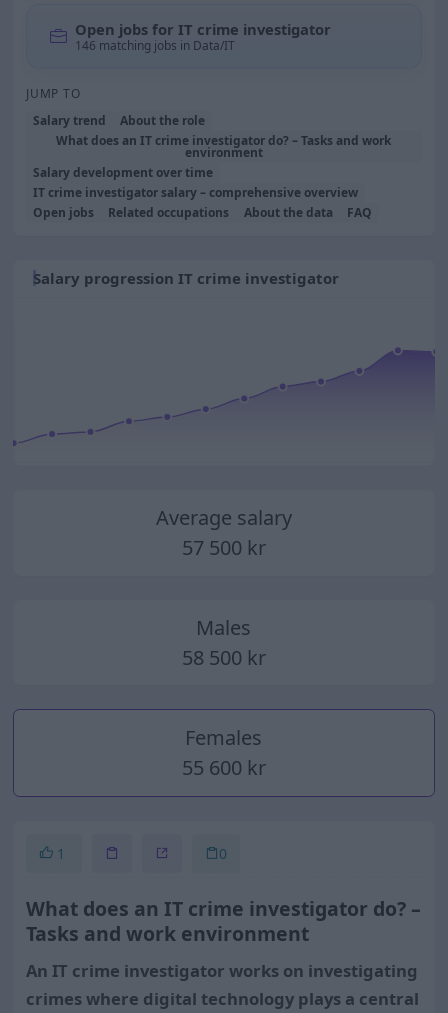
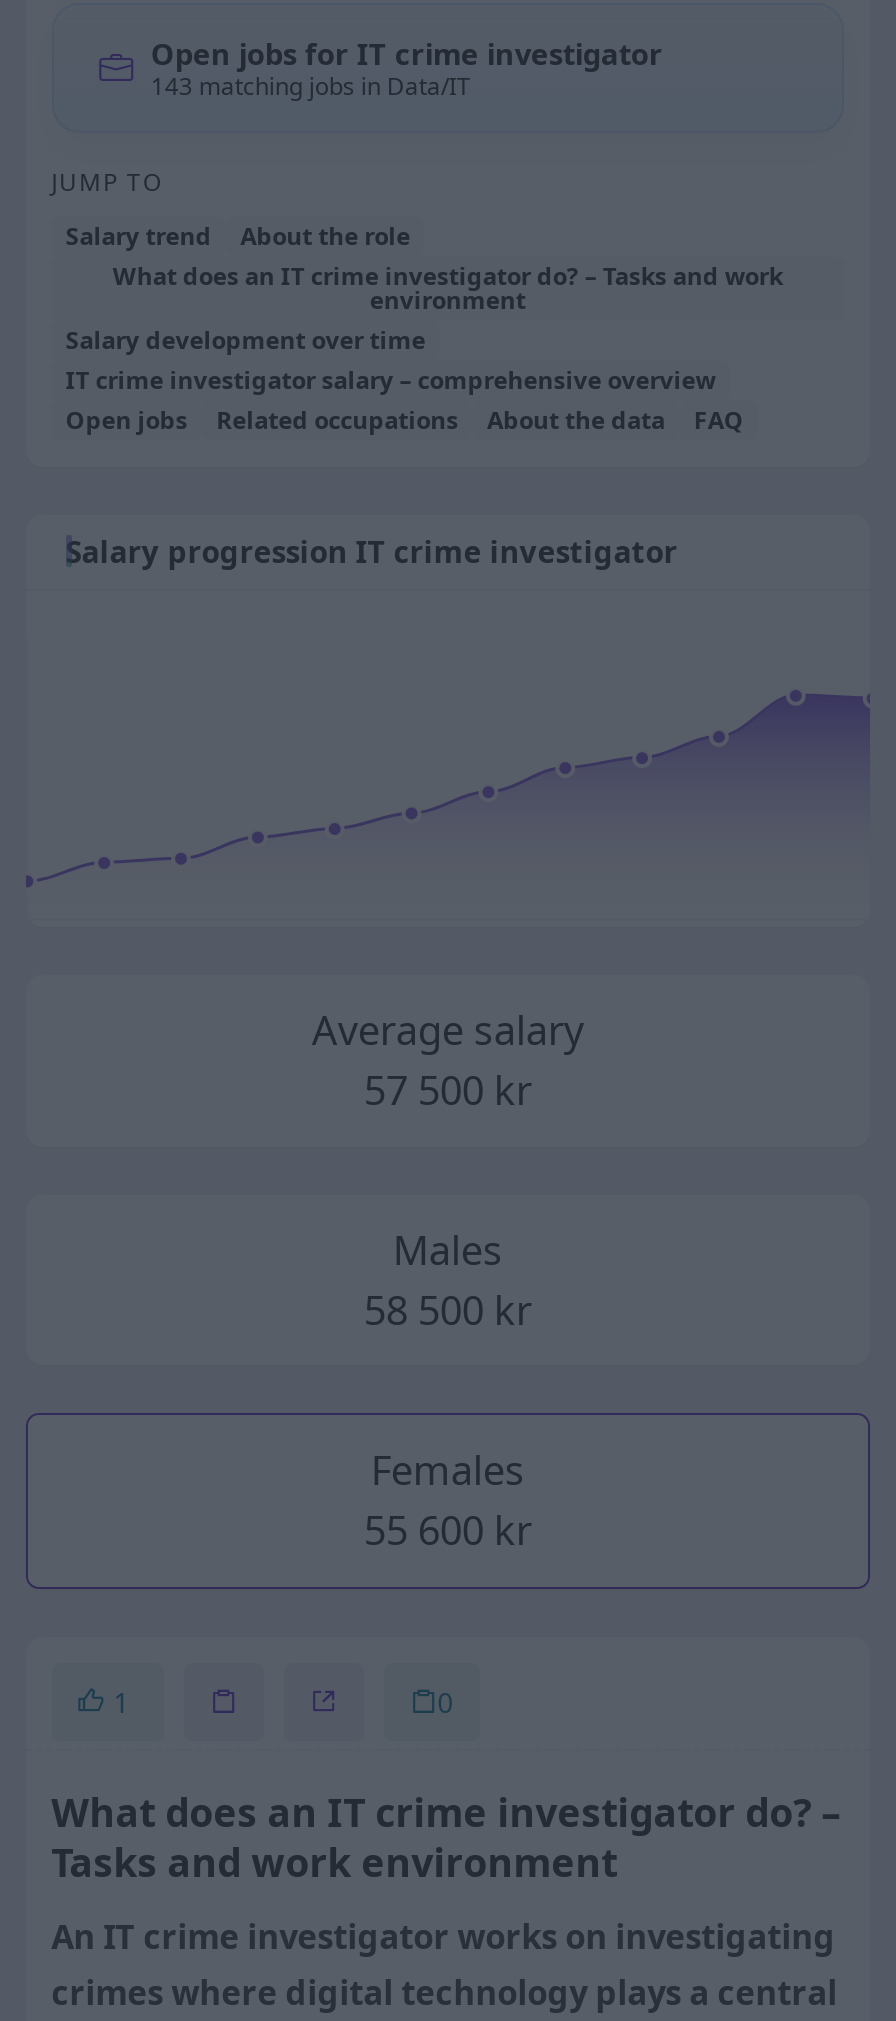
- 146 matching jobs in Data/IT
+ 143 matching jobs in Data/IT
